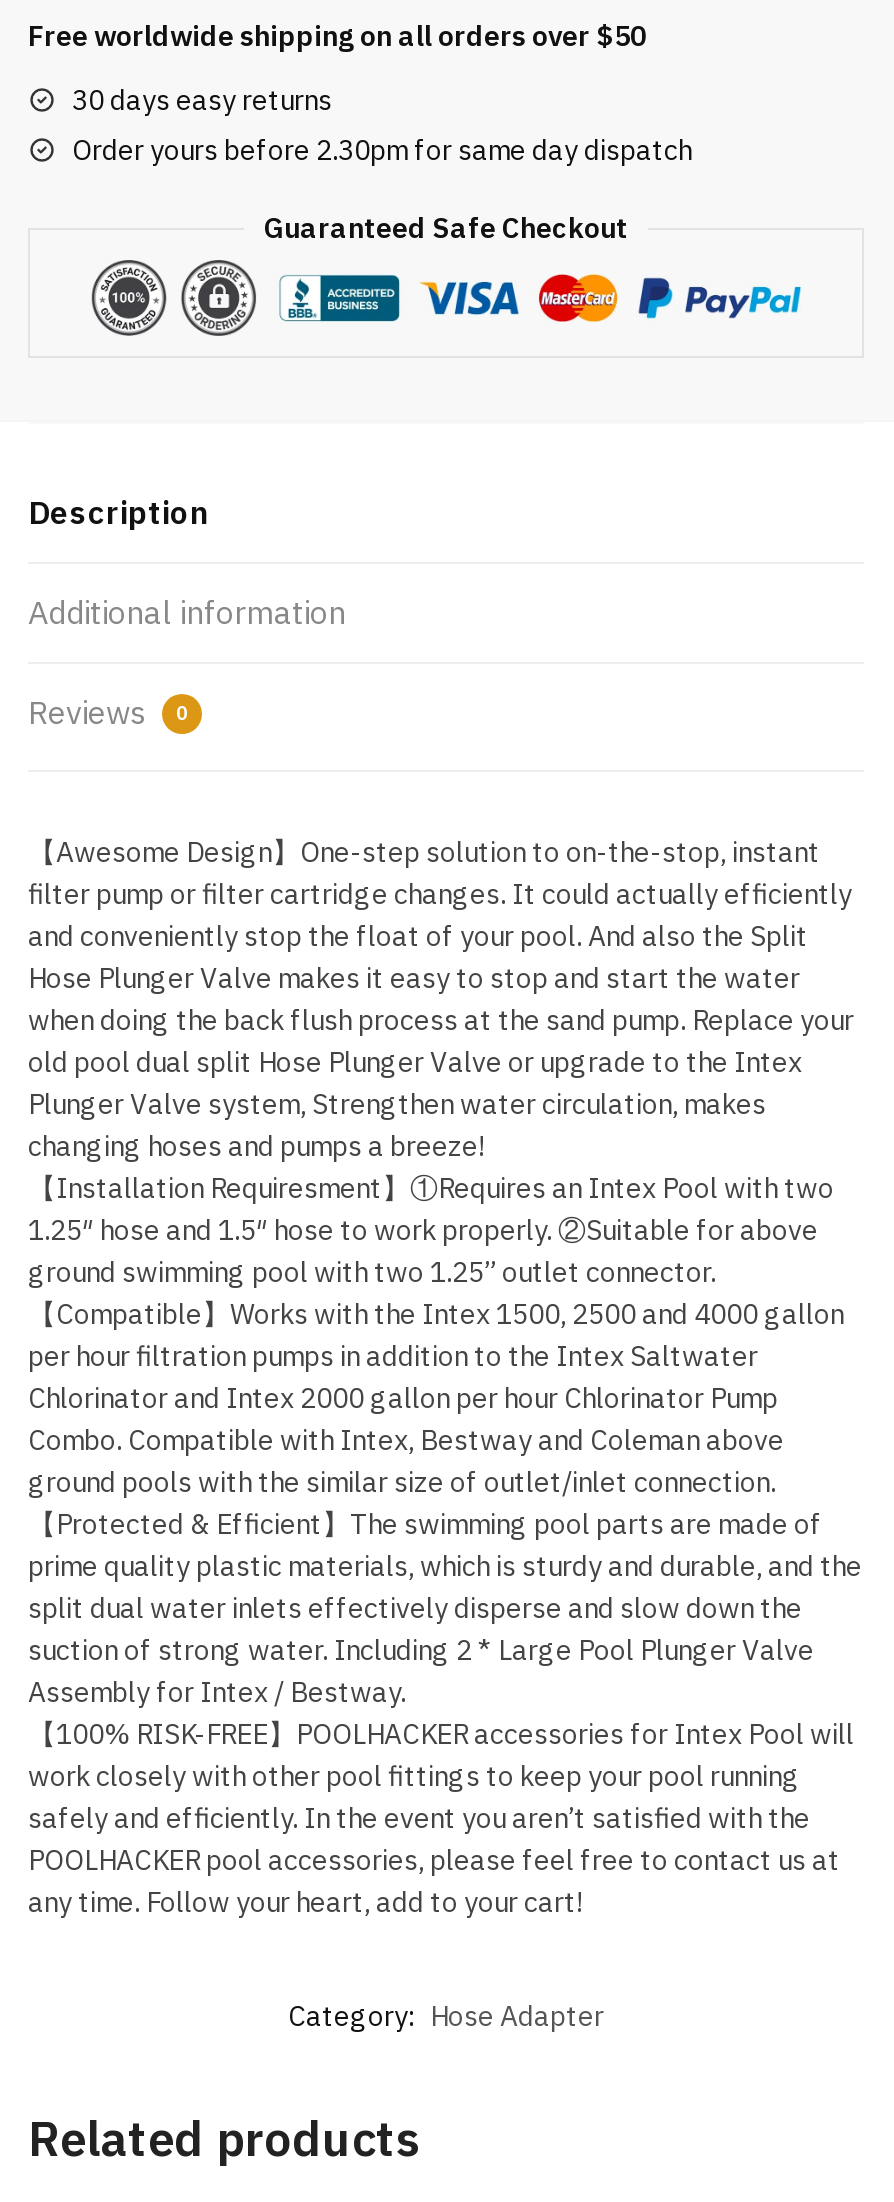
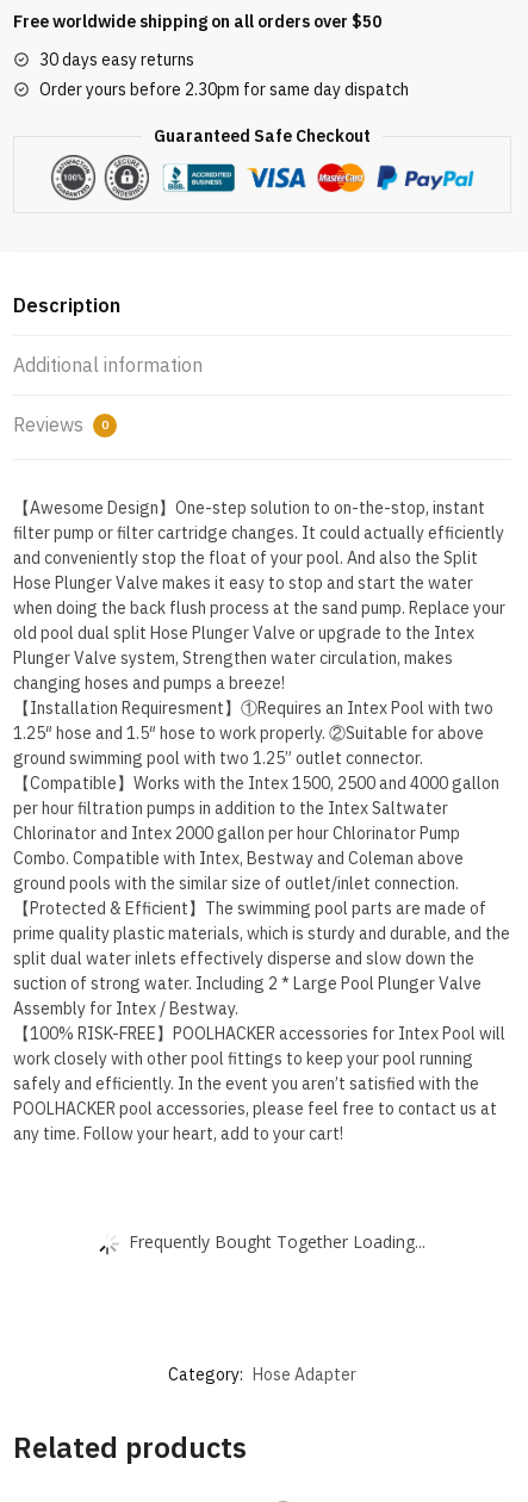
+ Frequently Bought Together Loading...
